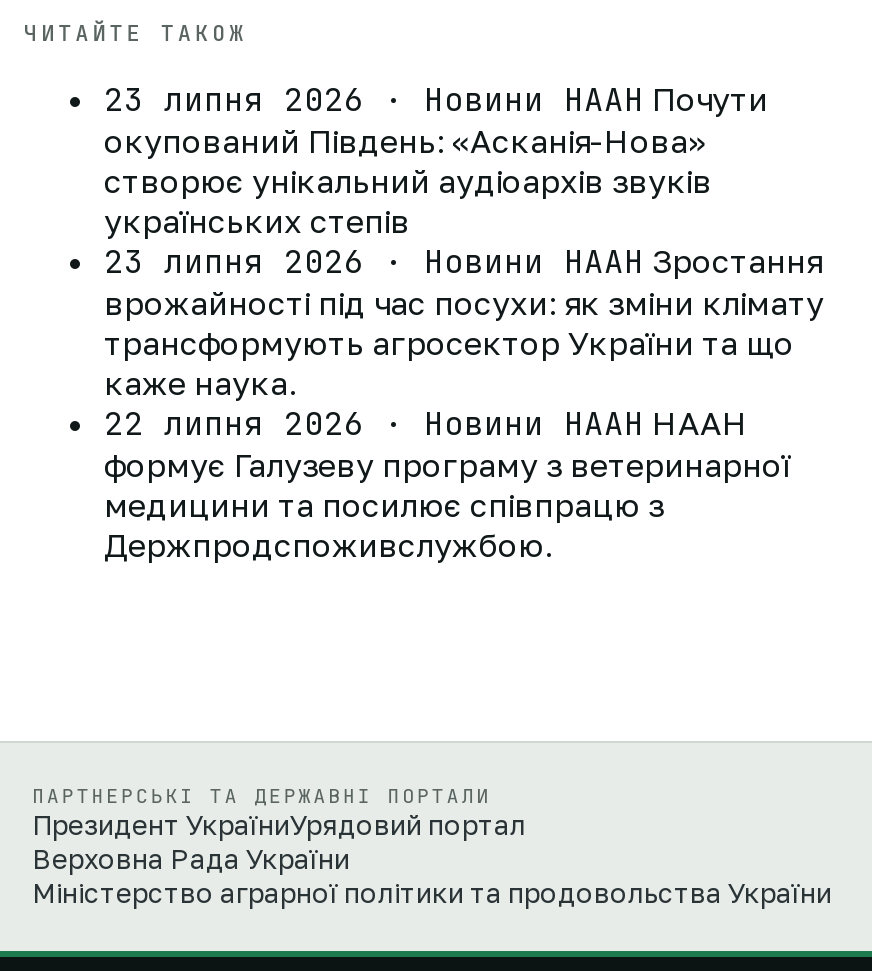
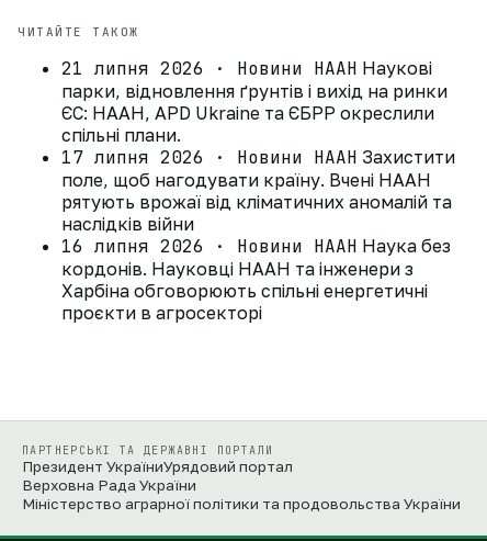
- 23 липня 2026 · Новини НААН Почути
- окупований Південь: «Асканія-Нова»
- створює унікальний аудіоархів звуків
- українських степів
- 23 липня 2026 · Новини НААН Зростання
- врожайності під час посухи: як зміни клімату
- трансформують агросектор України та що
- каже наука.
- 22 липня 2026 · Новини НААН НААН
- формує Галузеву програму з ветеринарної
- медицини та посилює співпрацю з
- Держпродспоживслужбою.
+ 21 липня 2026 · Новини НААН Наукові
+ парки, відновлення ґрунтів і вихід на ринки
+ ЄС: НААН, APD Ukraine та ЄБРР окреслили
+ спільні плани.
+ 17 липня 2026 · Новини НААН Захистити
+ поле, щоб нагодувати країну. Вчені НААН
+ рятують врожаї від кліматичних аномалій та
+ наслідків війни
+ 16 липня 2026 · Новини НААН Наука без
+ кордонів. Науковці НААН та інженери з
+ Харбіна обговорюють спільні енергетичні
+ проєкти в агросекторі
